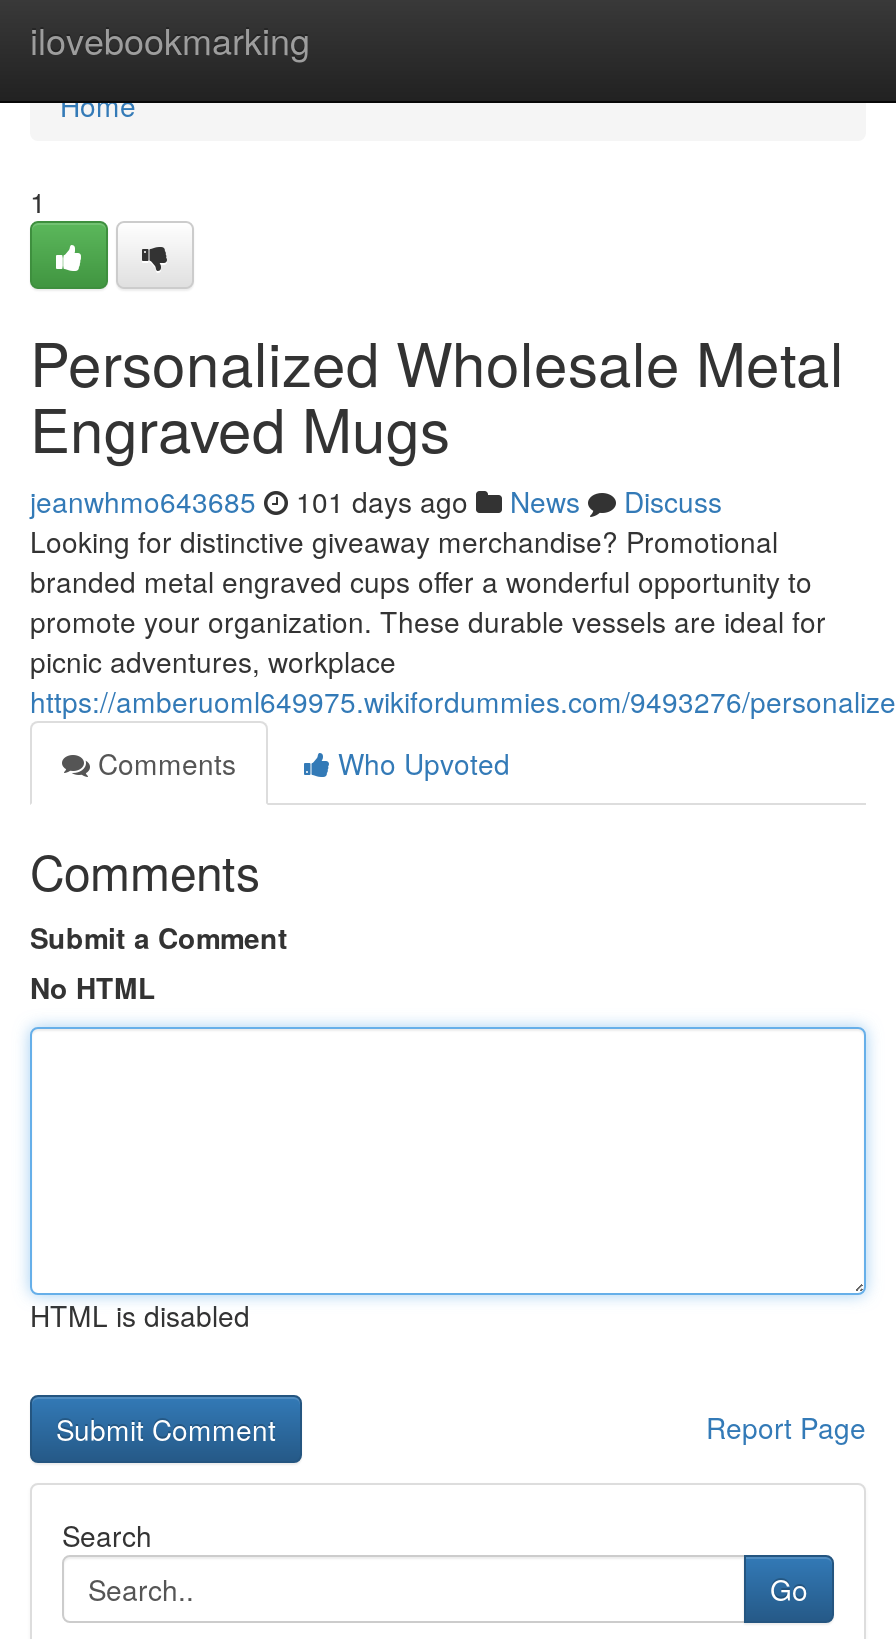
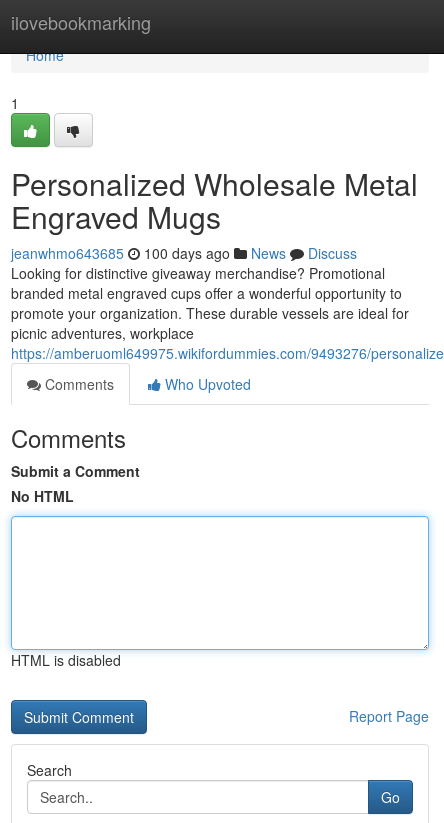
- jeanwhmo643685 101 days ago News Discuss
+ jeanwhmo643685 100 days ago News Discuss
